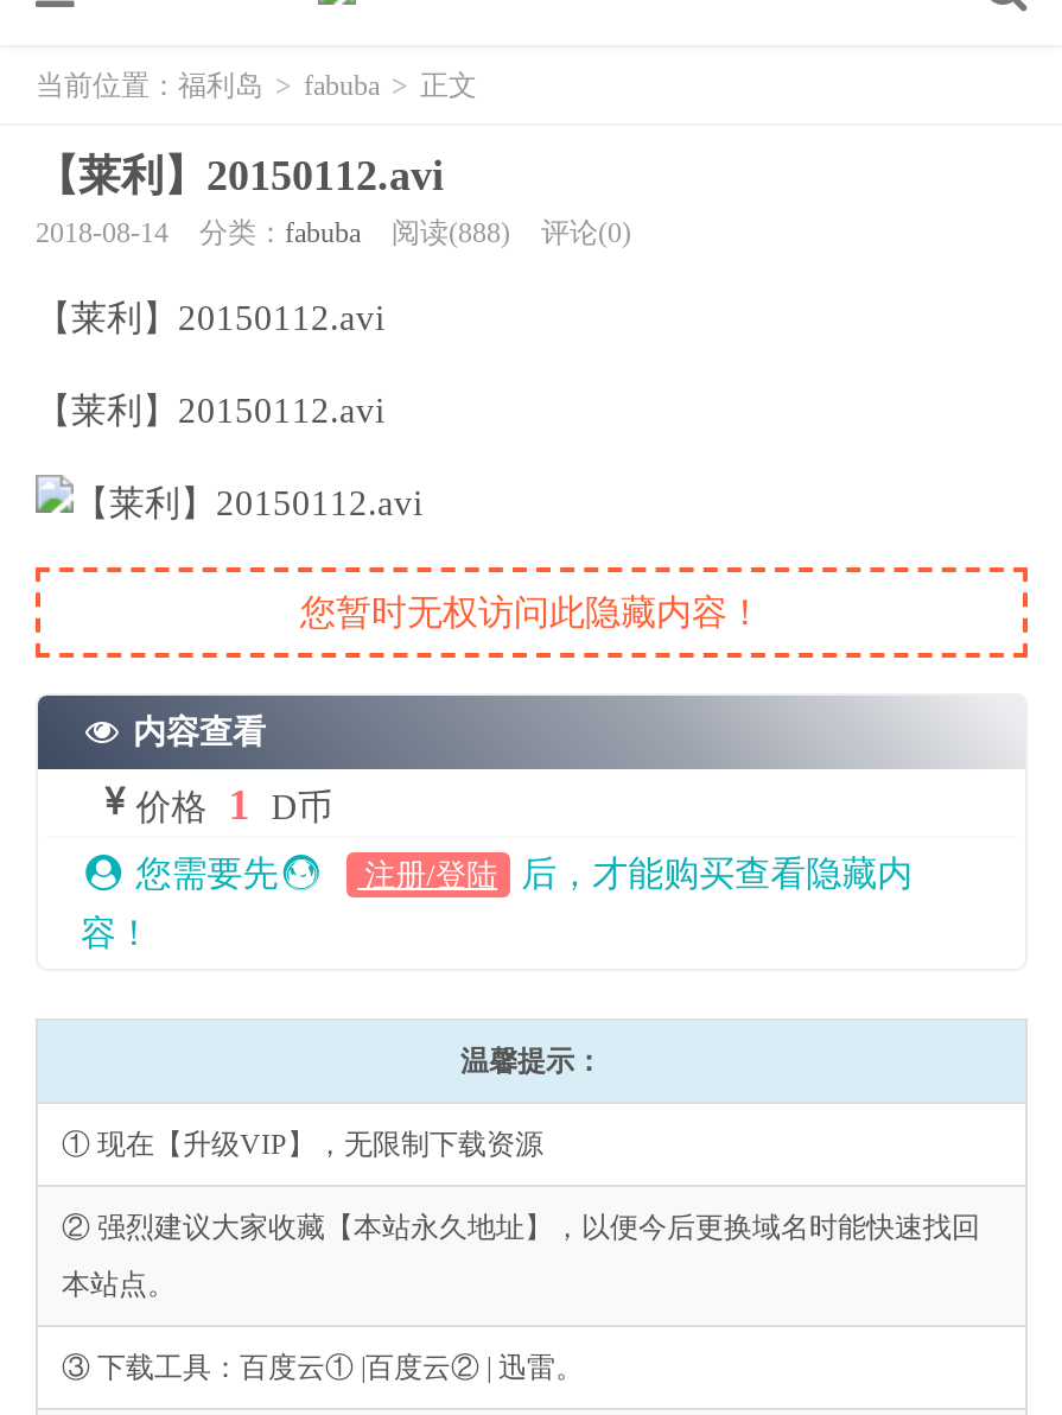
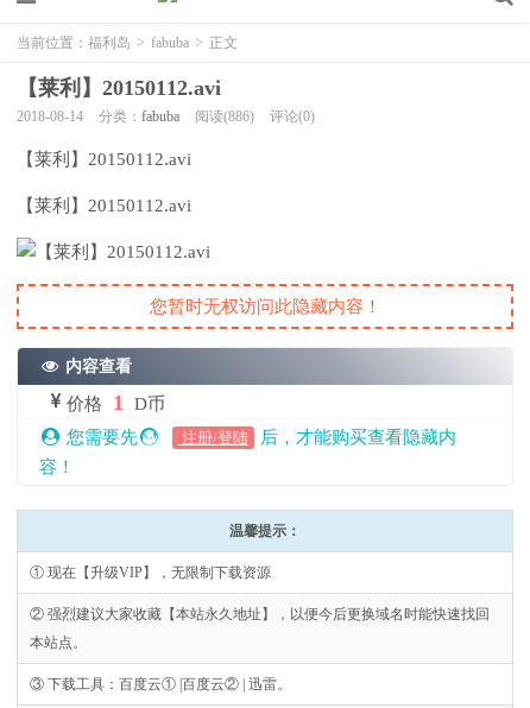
- 2018-08-14 分类：fabuba 阅读(888) 评论(0)
+ 2018-08-14 分类：fabuba 阅读(886) 评论(0)
